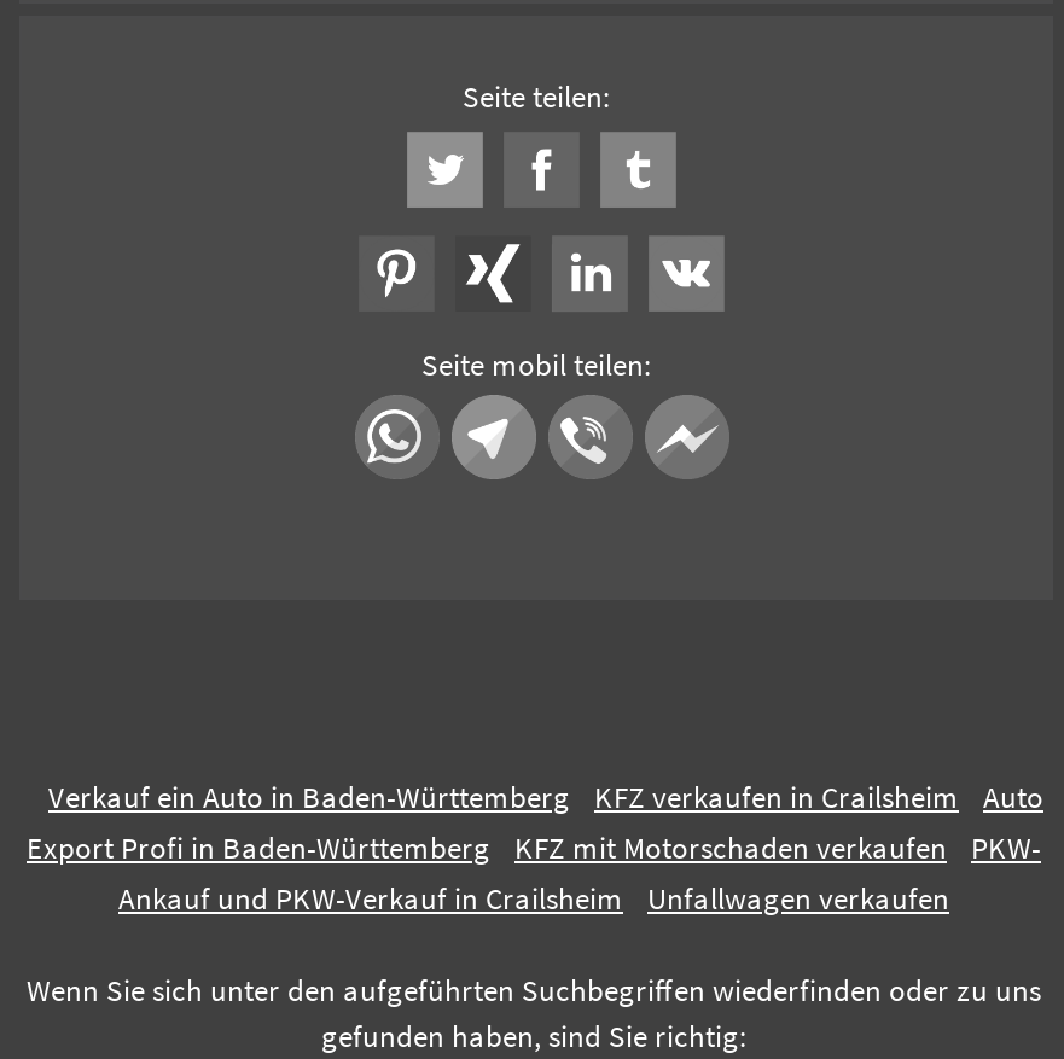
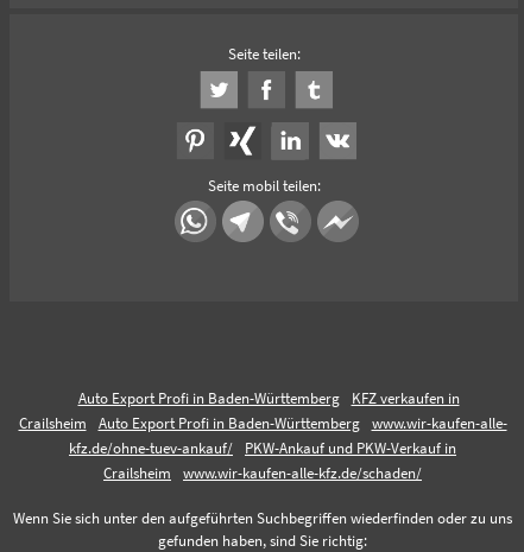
- Verkauf ein Auto in Baden-Württemberg
- KFZ verkaufen in Crailsheim
- Auto
- Export Profi in Baden-Württemberg
- KFZ mit Motorschaden verkaufen
- PKW-
- Ankauf und PKW-Verkauf in Crailsheim
- Unfallwagen verkaufen
+ Auto Export Profi in Baden-Württemberg
+ KFZ verkaufen in
+ Crailsheim
+ Auto Export Profi in Baden-Württemberg
+ www.wir-kaufen-alle-
+ kfz.de/ohne-tuev-ankauf/
+ PKW-Ankauf und PKW-Verkauf in
+ Crailsheim
+ www.wir-kaufen-alle-kfz.de/schaden/
